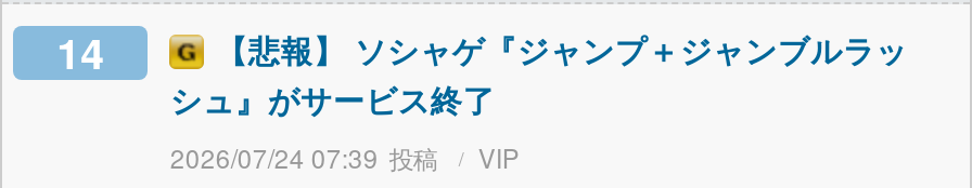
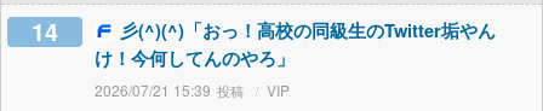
- 【悲報】 ソシャゲ『ジャンプ＋ジャンブルラッ
- シュ』がサービス終了
- 2026/07/24 07:39
+ 彡(^)(^)「おっ！高校の同級生のTwitter垢やん
+ け！今何してんのやろ」
+ 2026/07/21 15:39
